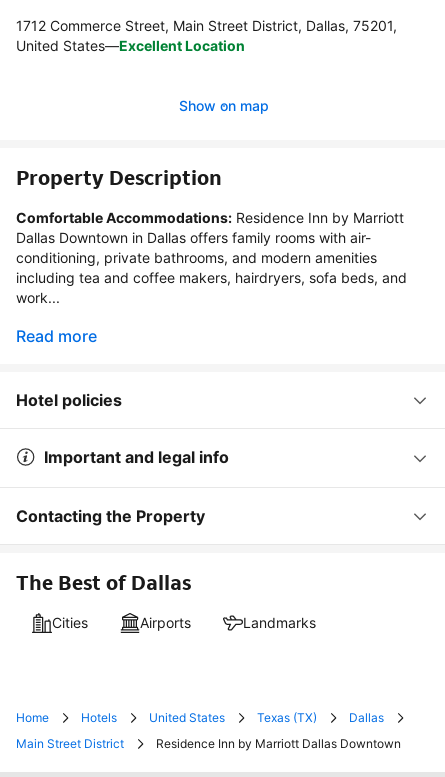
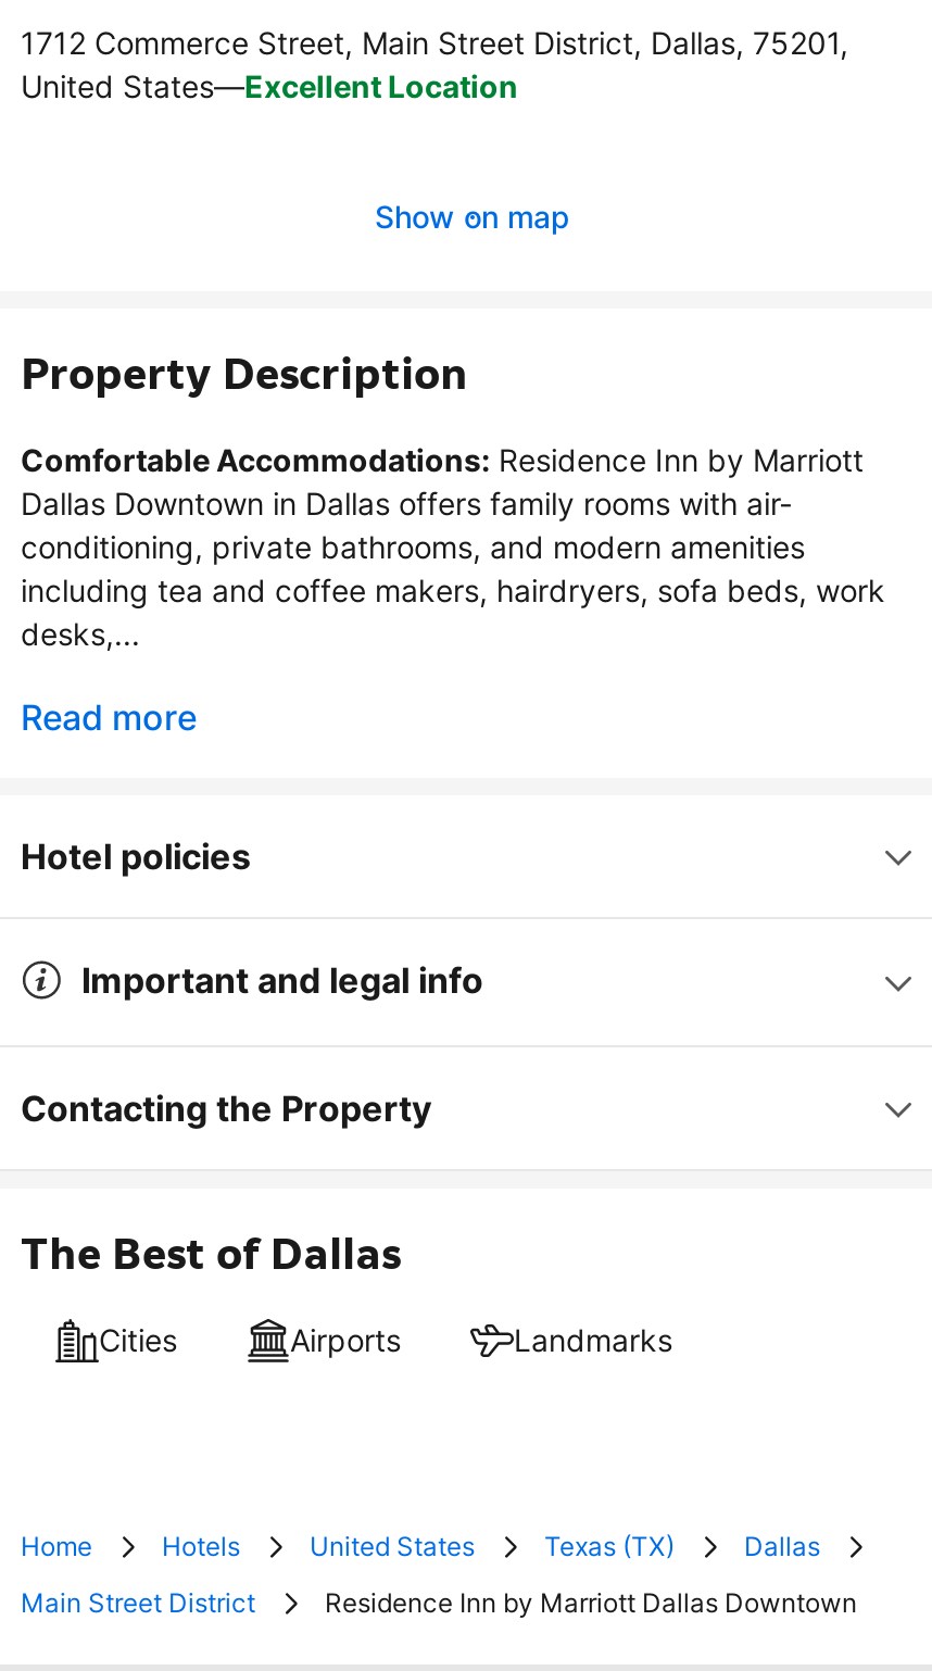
- including tea and coffee makers, hairdryers, sofa beds, and
- work...
+ including tea and coffee makers, hairdryers, sofa beds, work
+ desks,...
